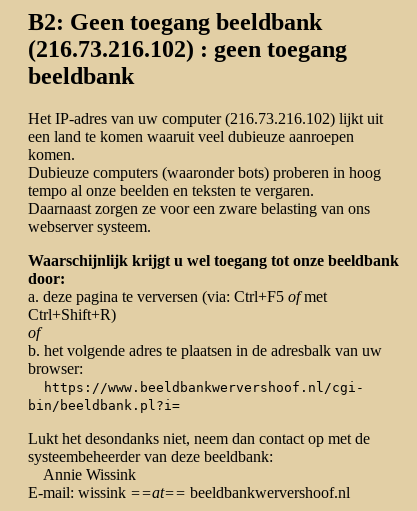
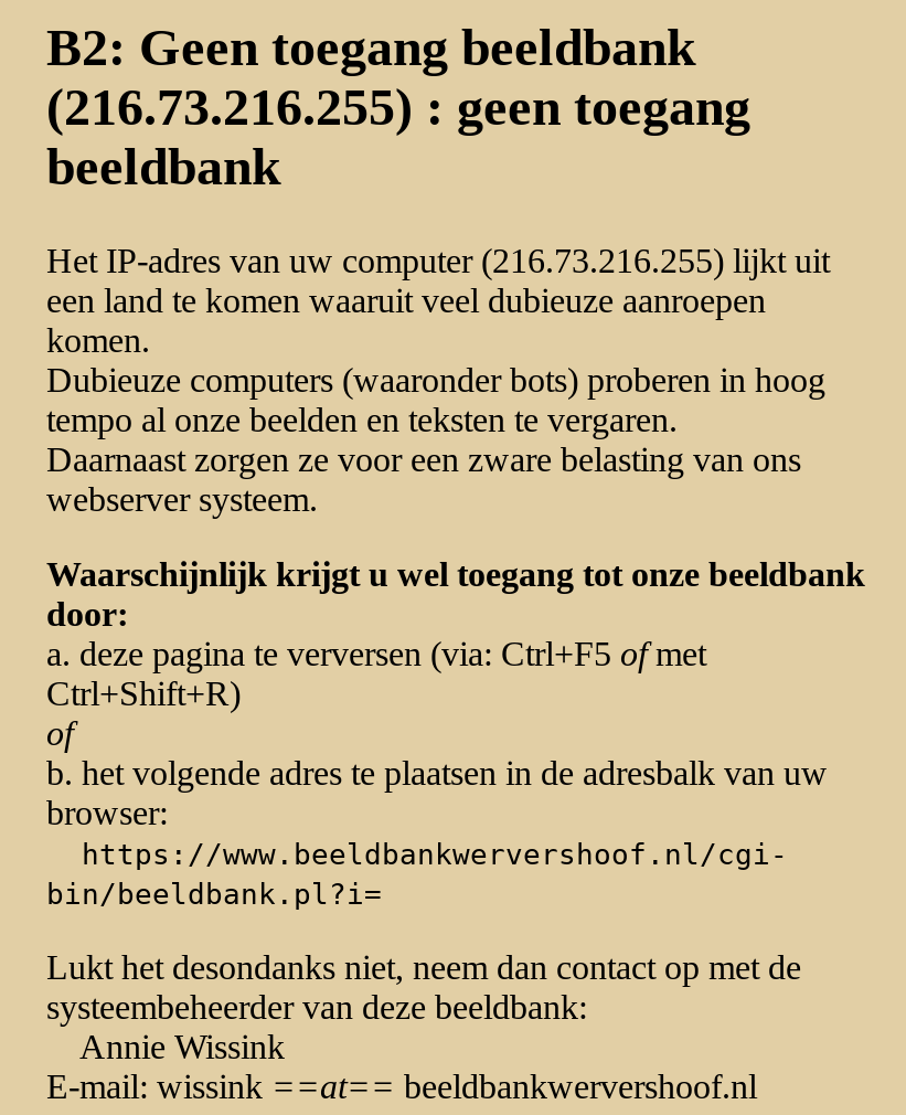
- (216.73.216.102) : geen toegang
+ (216.73.216.255) : geen toegang

- Het IP-adres van uw computer (216.73.216.102) lijkt uit
+ Het IP-adres van uw computer (216.73.216.255) lijkt uit
